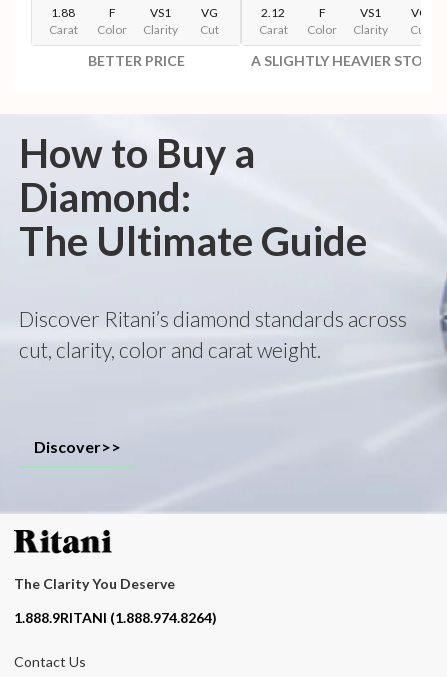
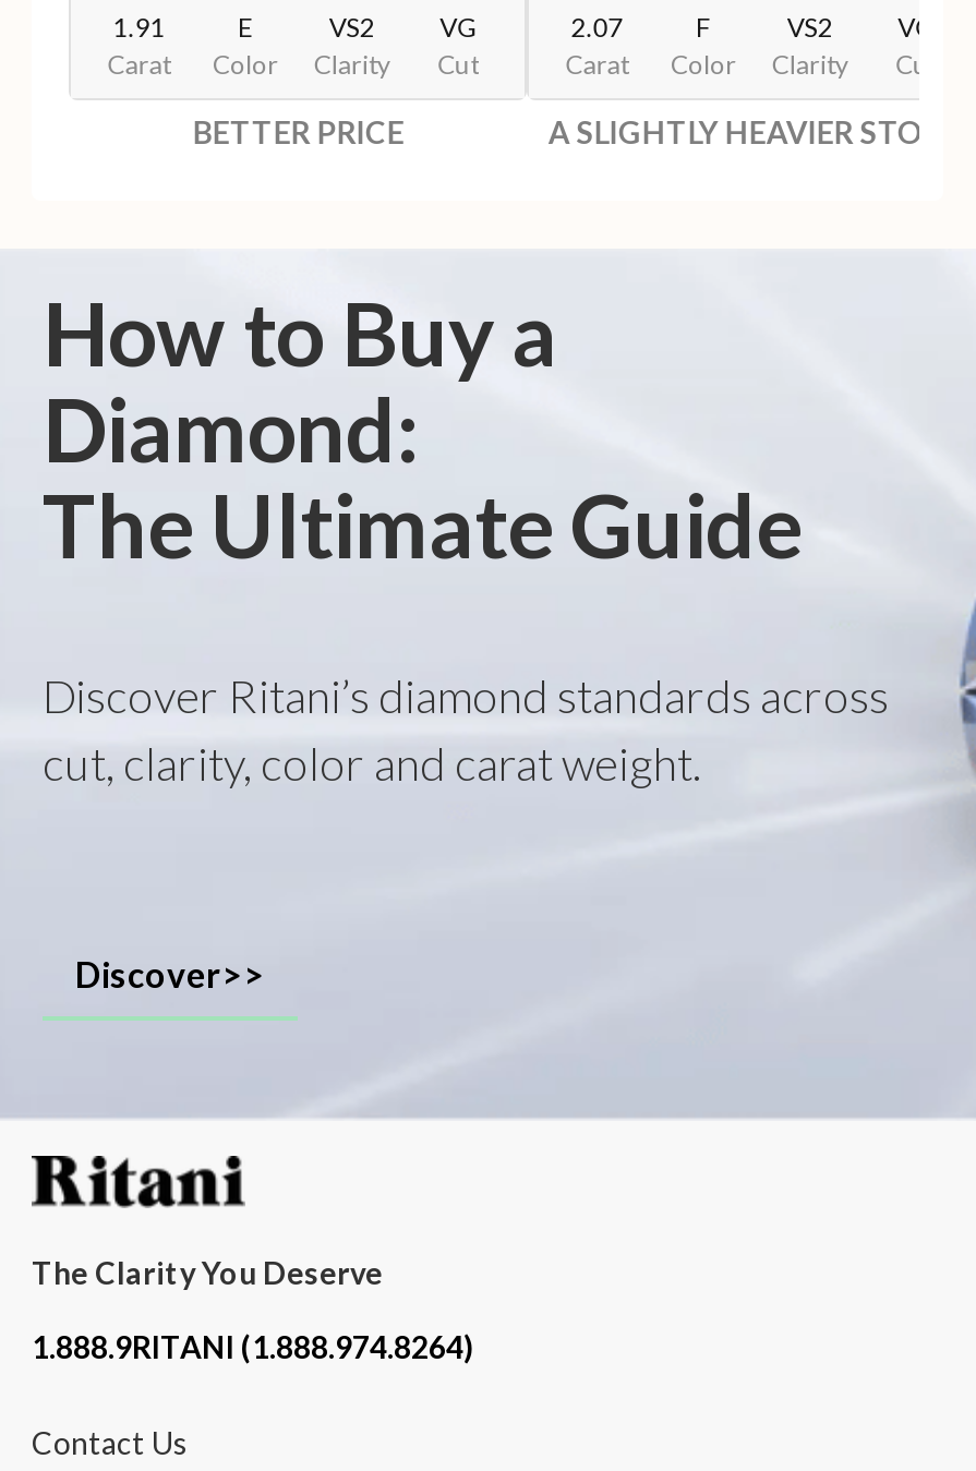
- 1.88
+ 1.91

- F
+ E

- VS1 VG
+ VS2 VG

- 2.12
+ 2.07

- VS1
+ VS2
